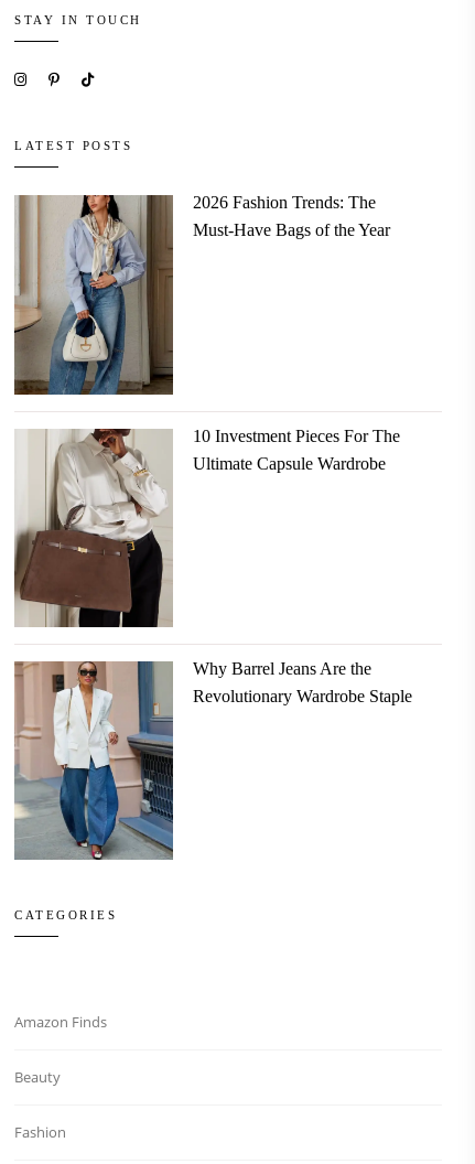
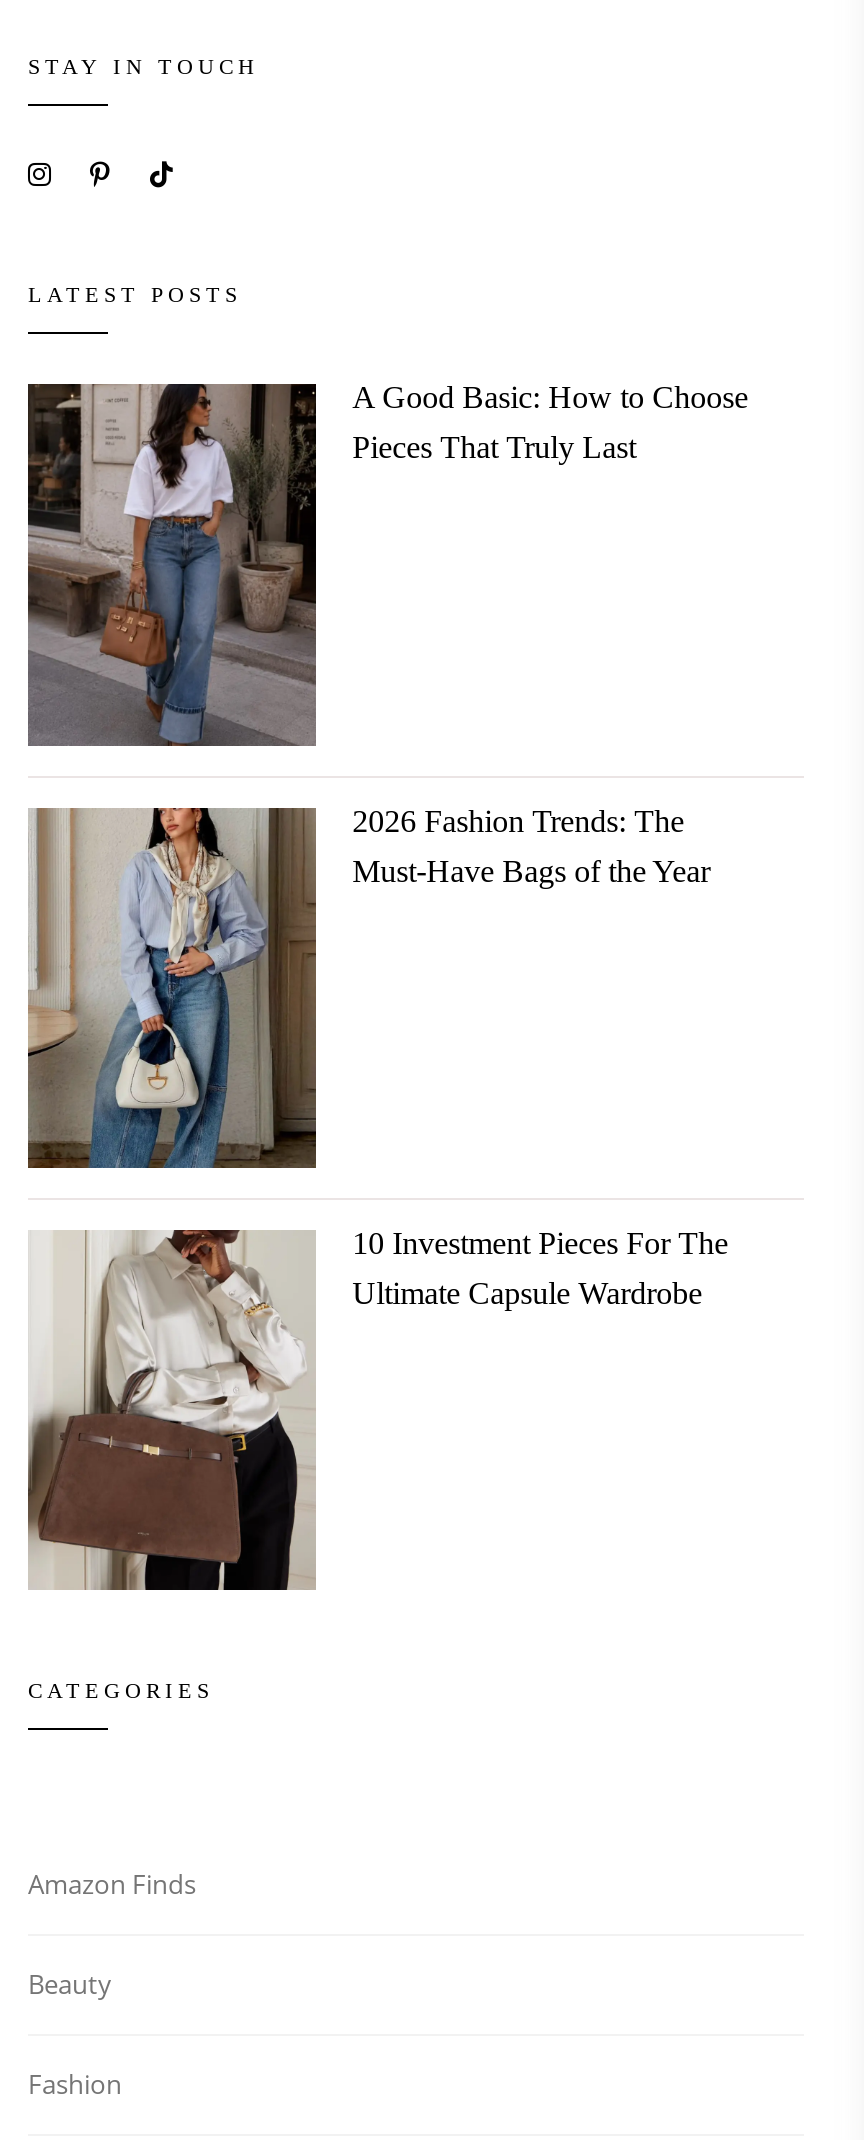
+ [image]
+ A Good Basic: How to Choose
+ Pieces That Truly Last

moved down: [image] | 2026 Fashion Trends: The | Must‑Have Bags of the Year | 10 Investment Pieces For The | Ultimate Capsule Wardrobe

moved down: [image]

- [image]
- Why Barrel Jeans Are the
- Revolutionary Wardrobe Staple
